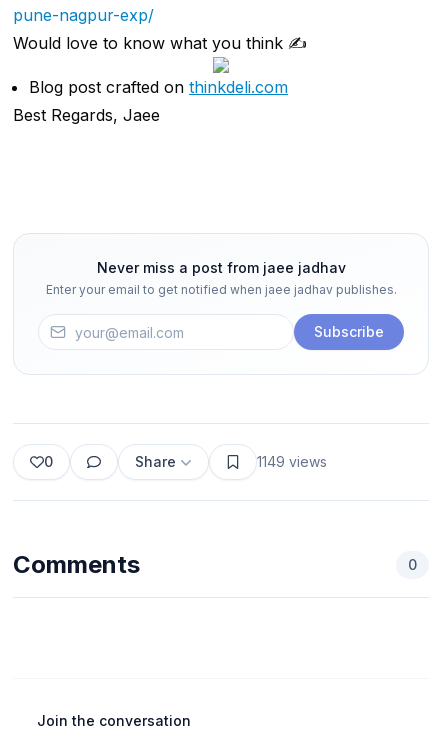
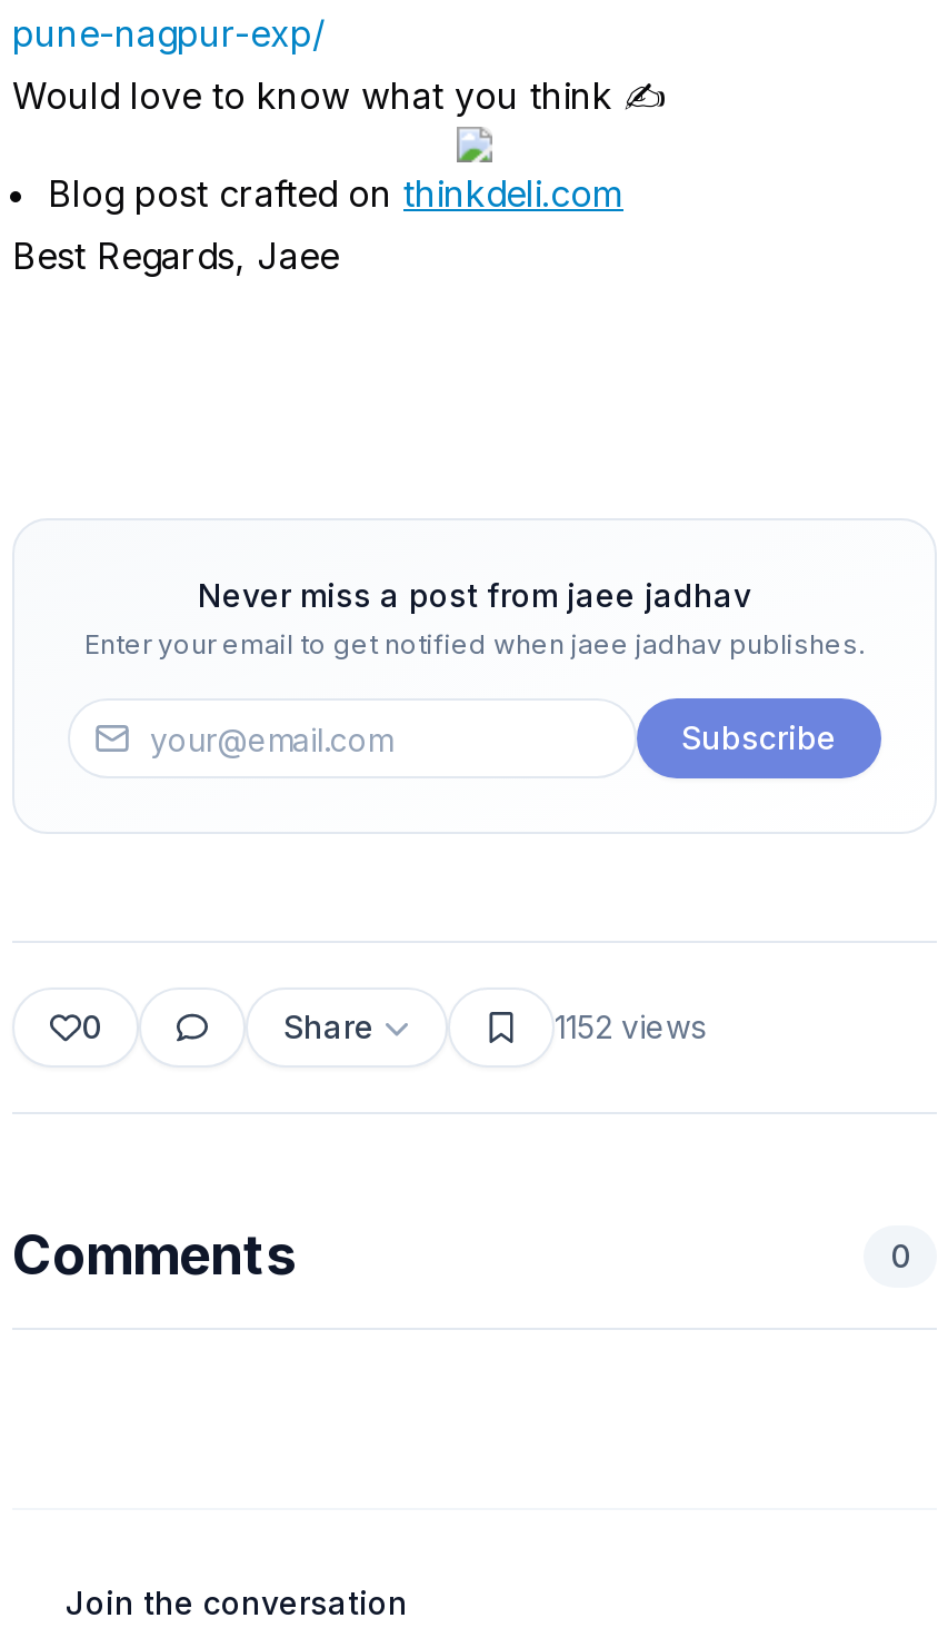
- 1149 views
+ 1152 views
